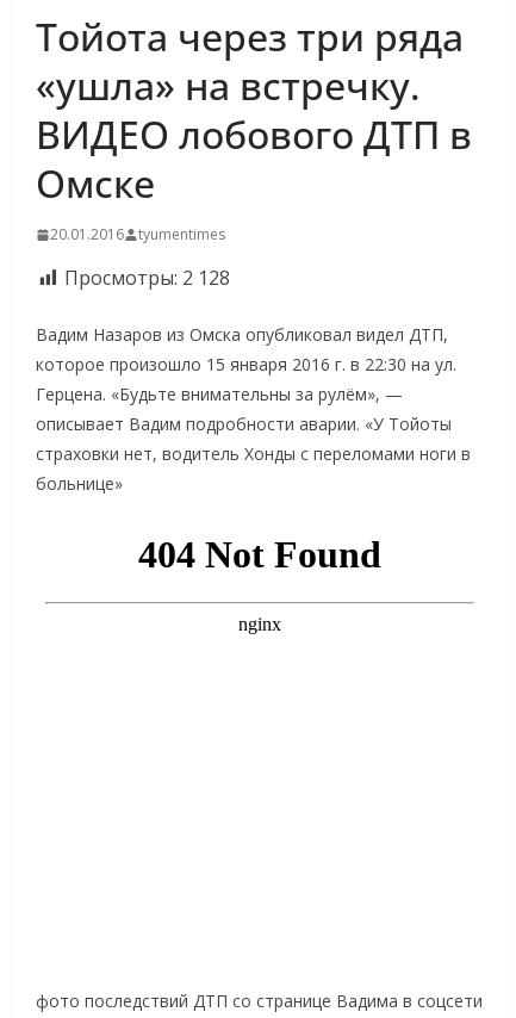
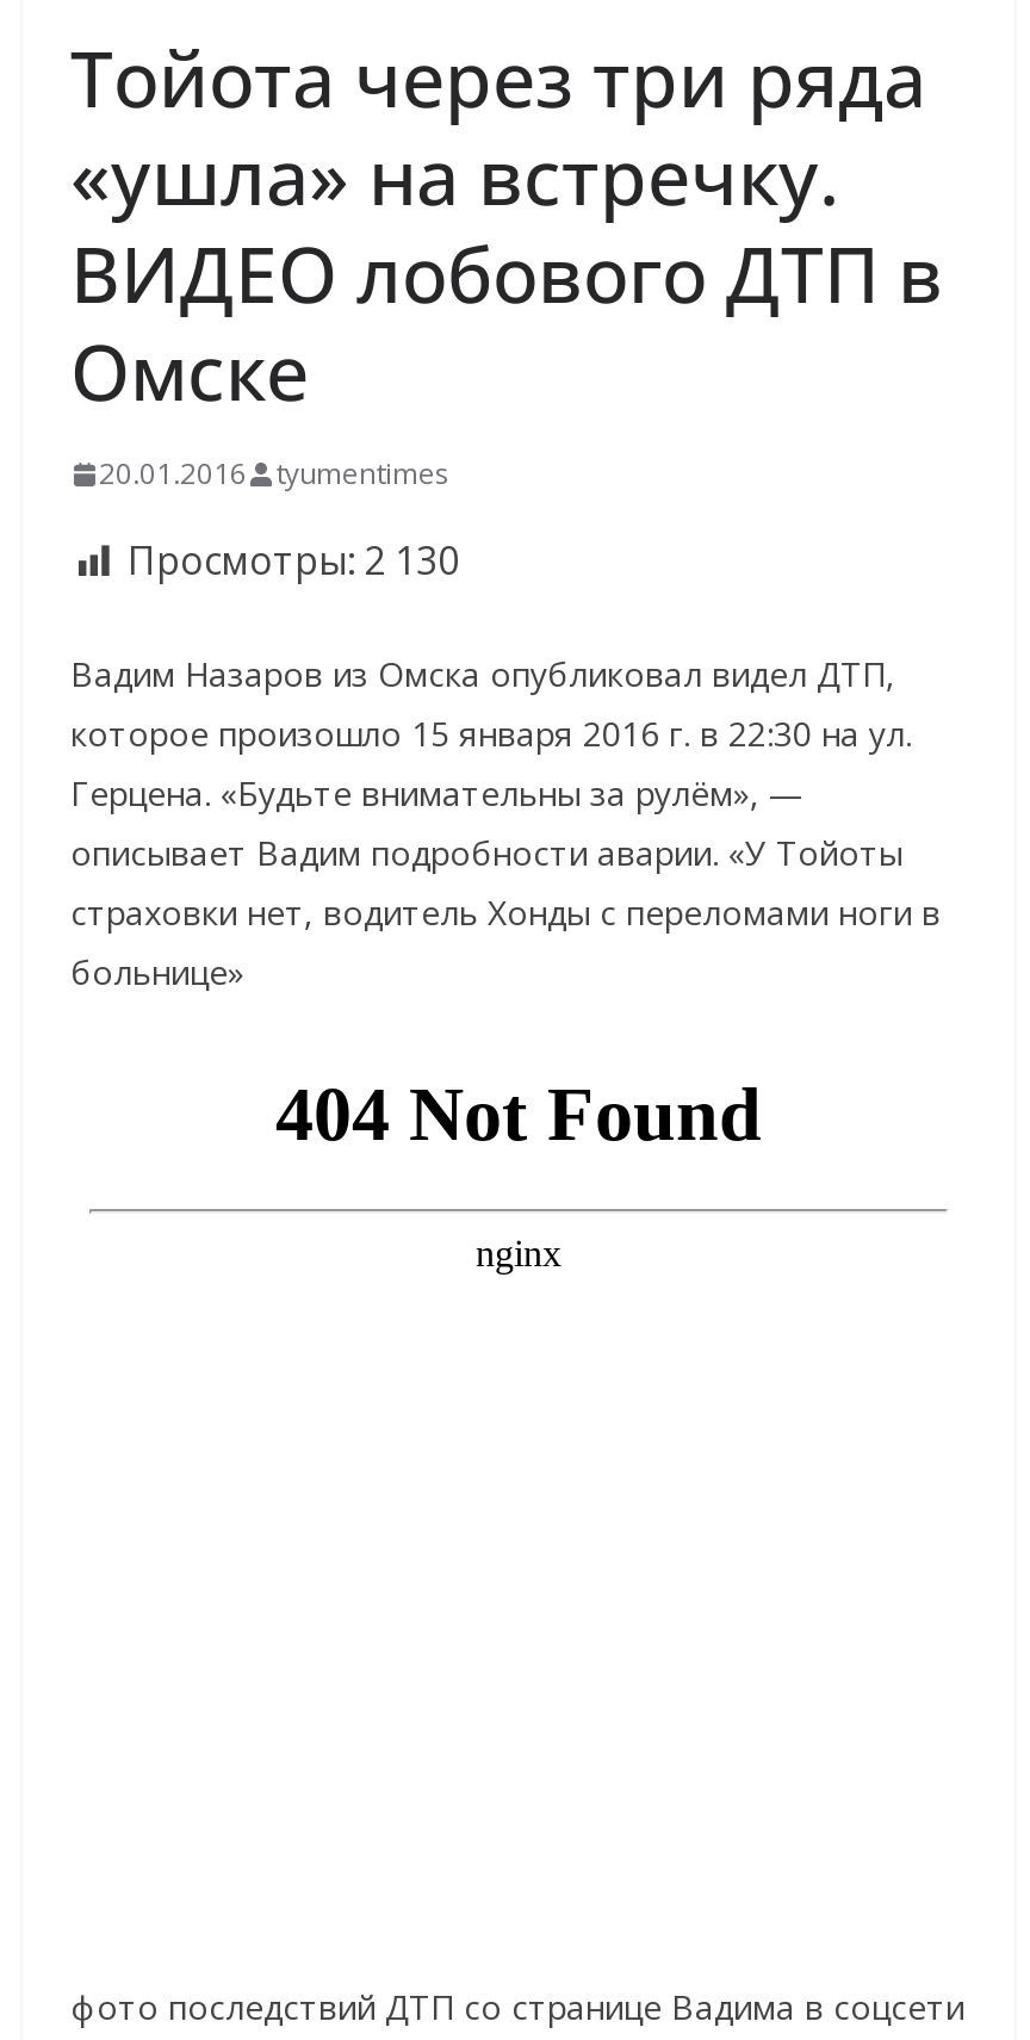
- Просмотры: 2 128
+ Просмотры: 2 130
